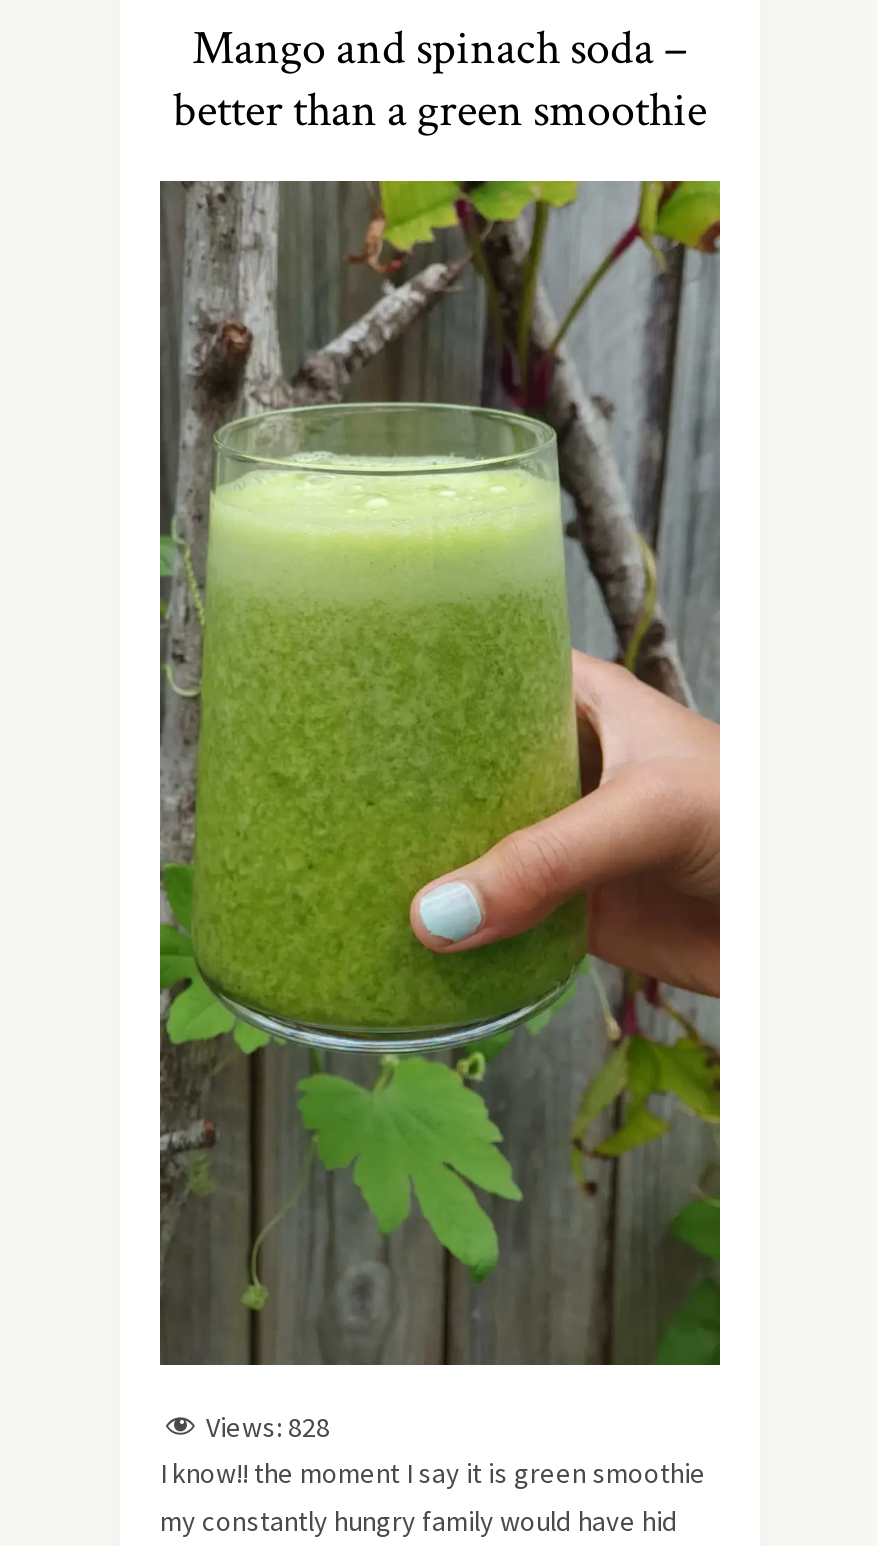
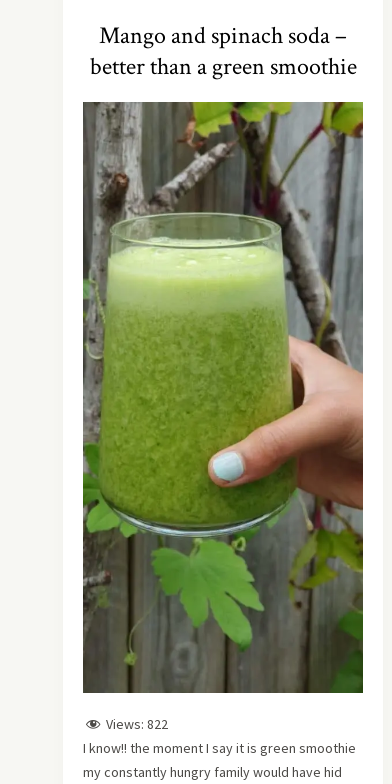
- Views: 828
+ Views: 822
